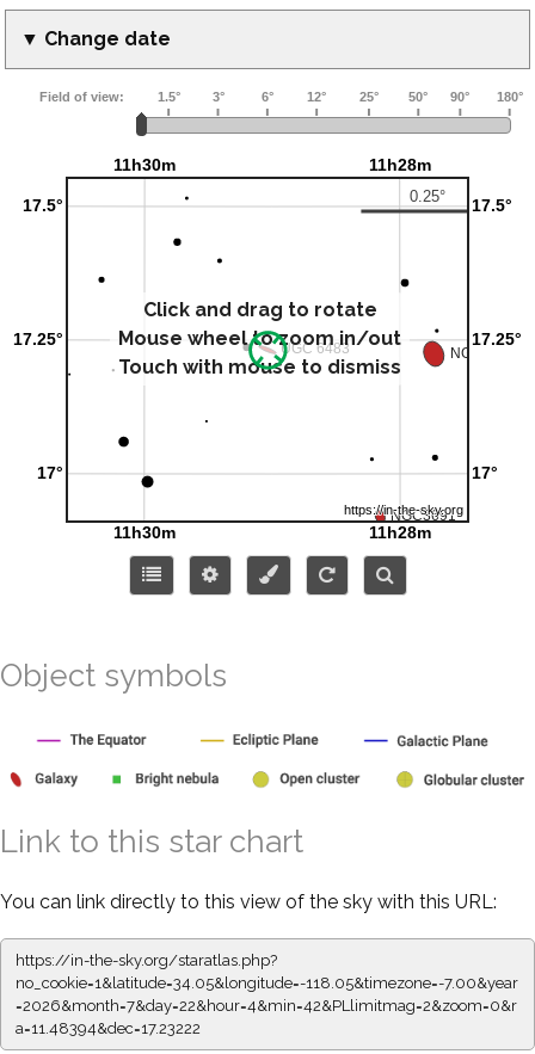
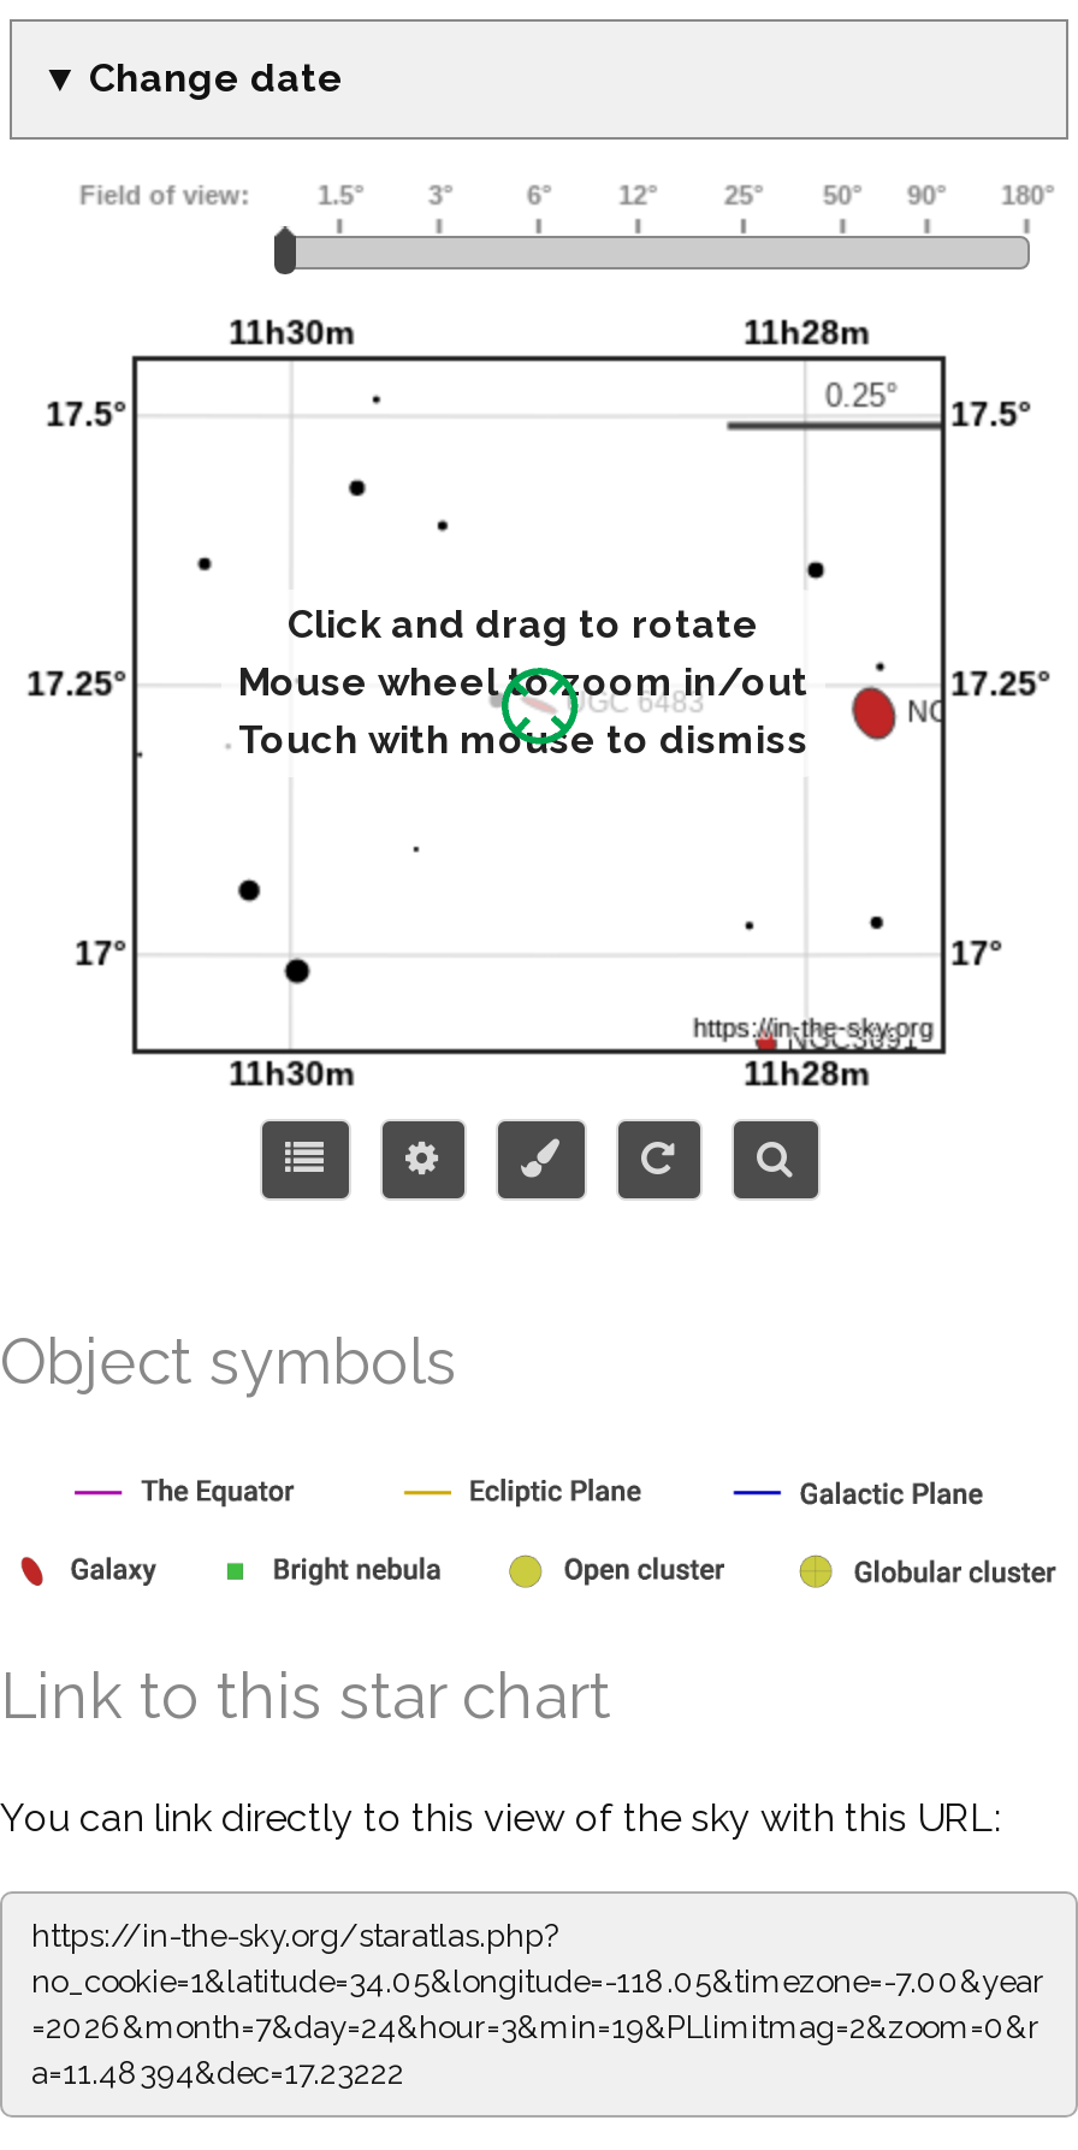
- =2026&month=7&day=22&hour=4&min=42&PLlimitmag=2&zoom=0&r
+ =2026&month=7&day=24&hour=3&min=19&PLlimitmag=2&zoom=0&r
